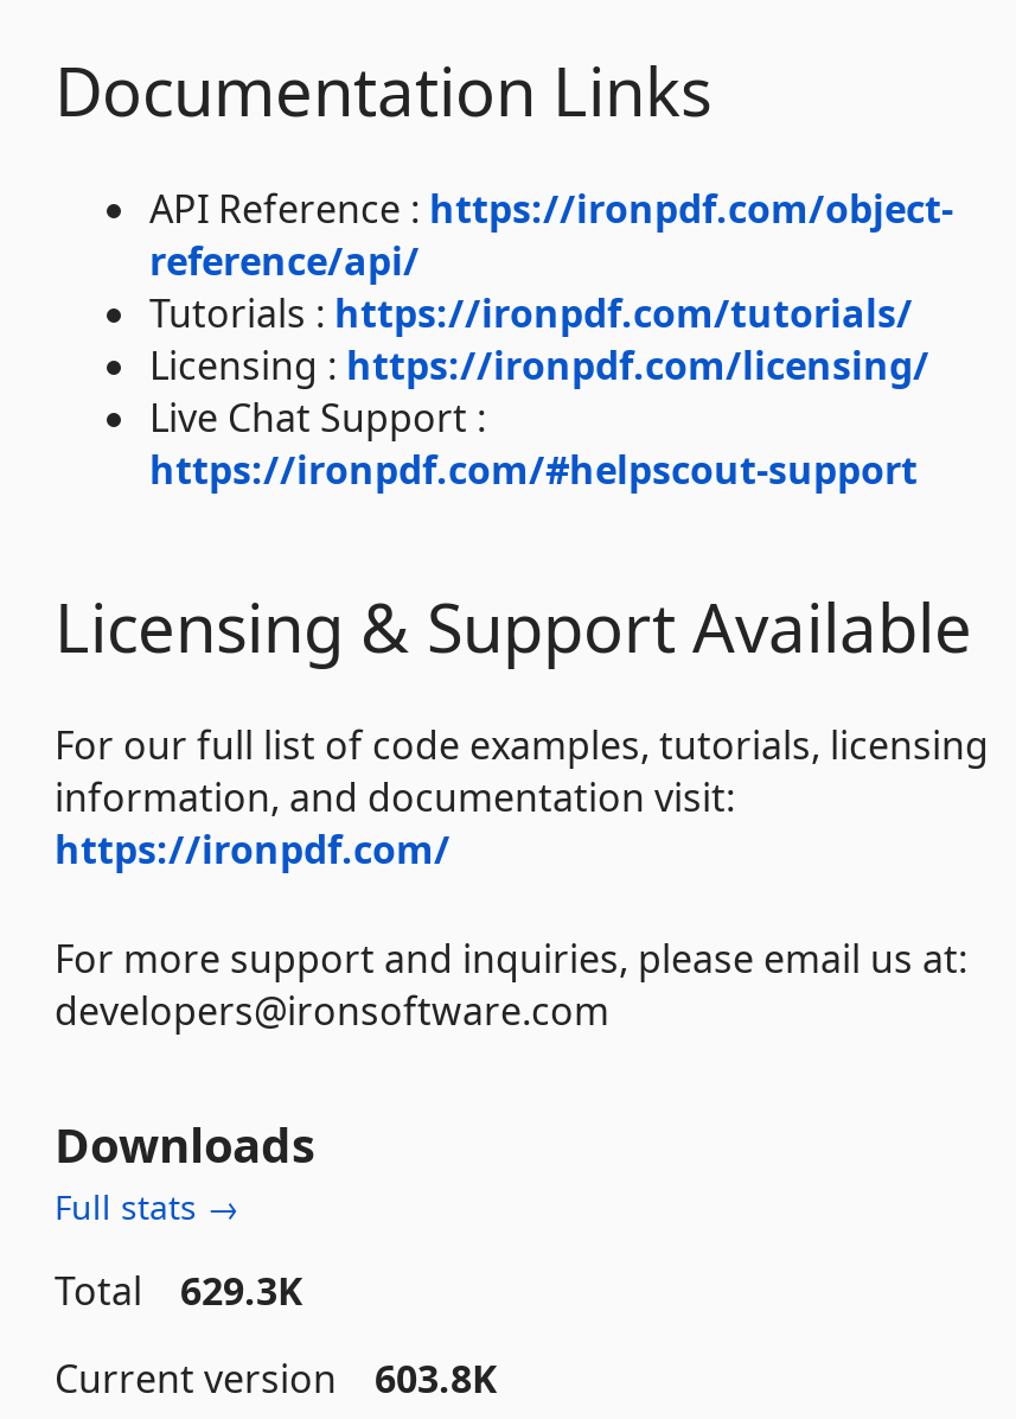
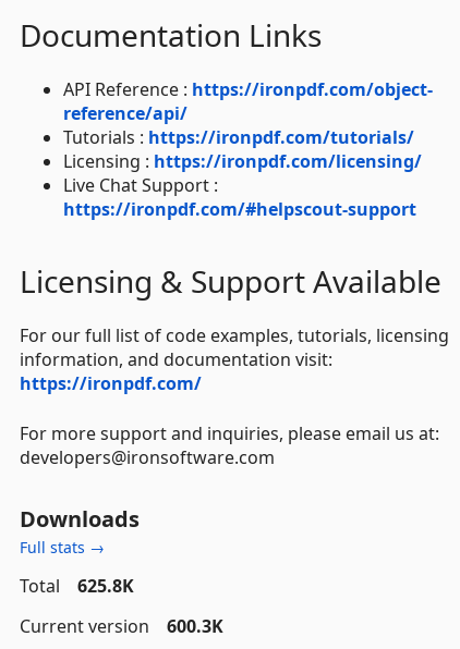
- Total 629.3K
+ Total 625.8K

- Current version 603.8K
+ Current version 600.3K
